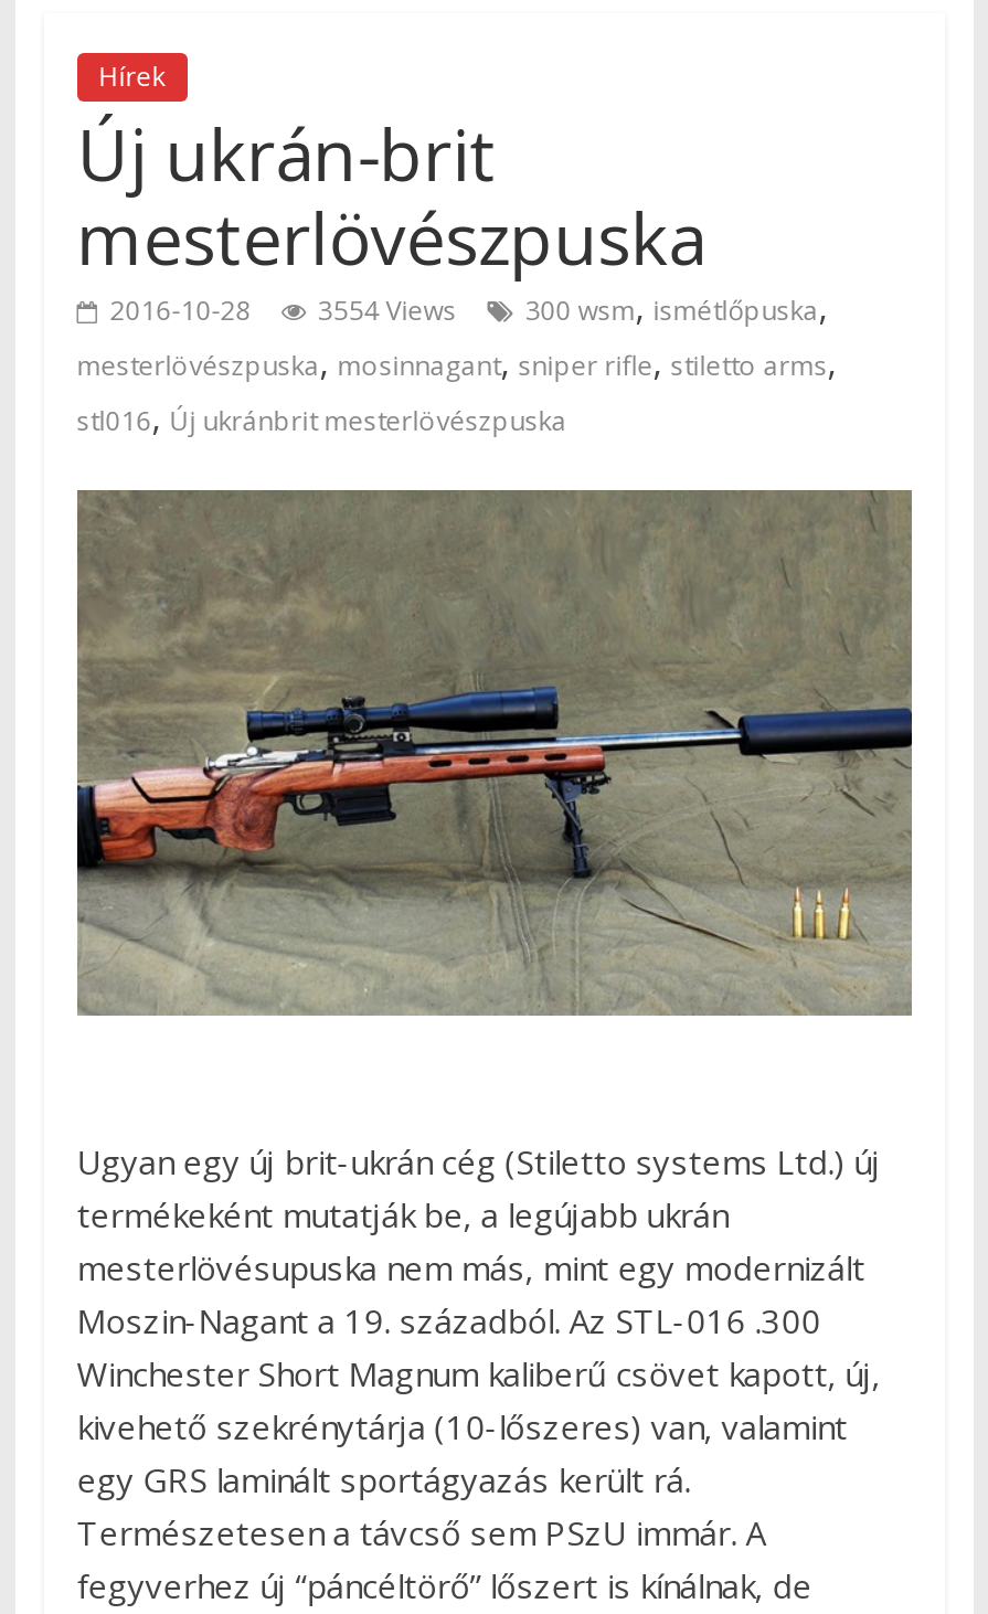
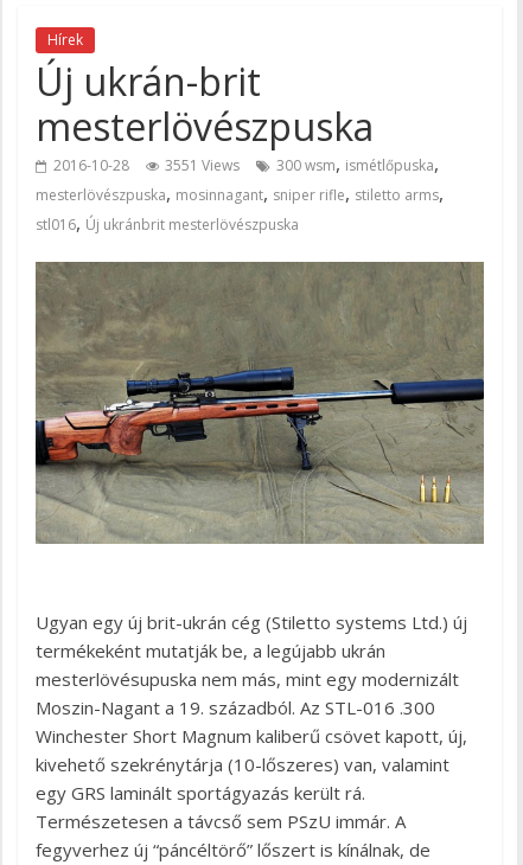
- 2016-10-28 3554 Views 300 wsm, ismétlőpuska,
+ 2016-10-28 3551 Views 300 wsm, ismétlőpuska,
